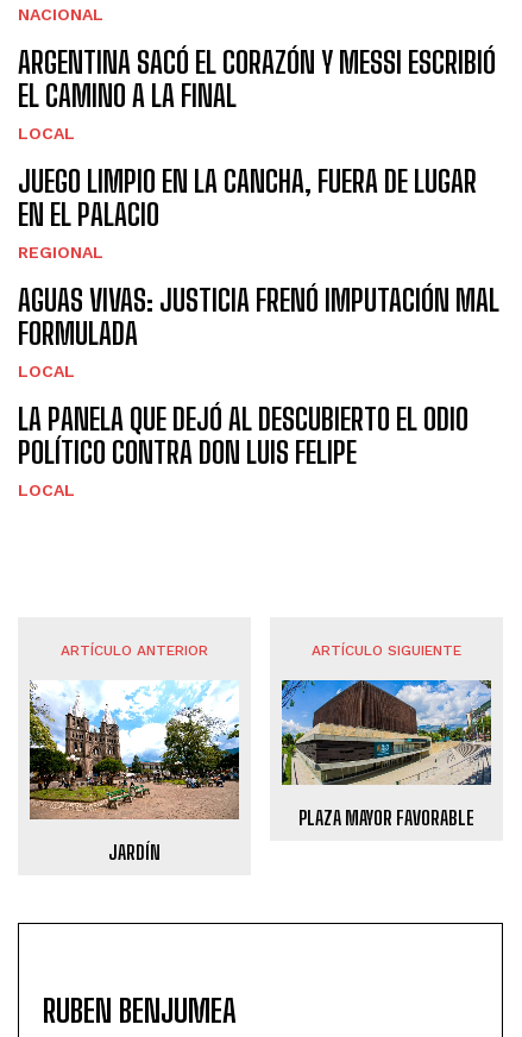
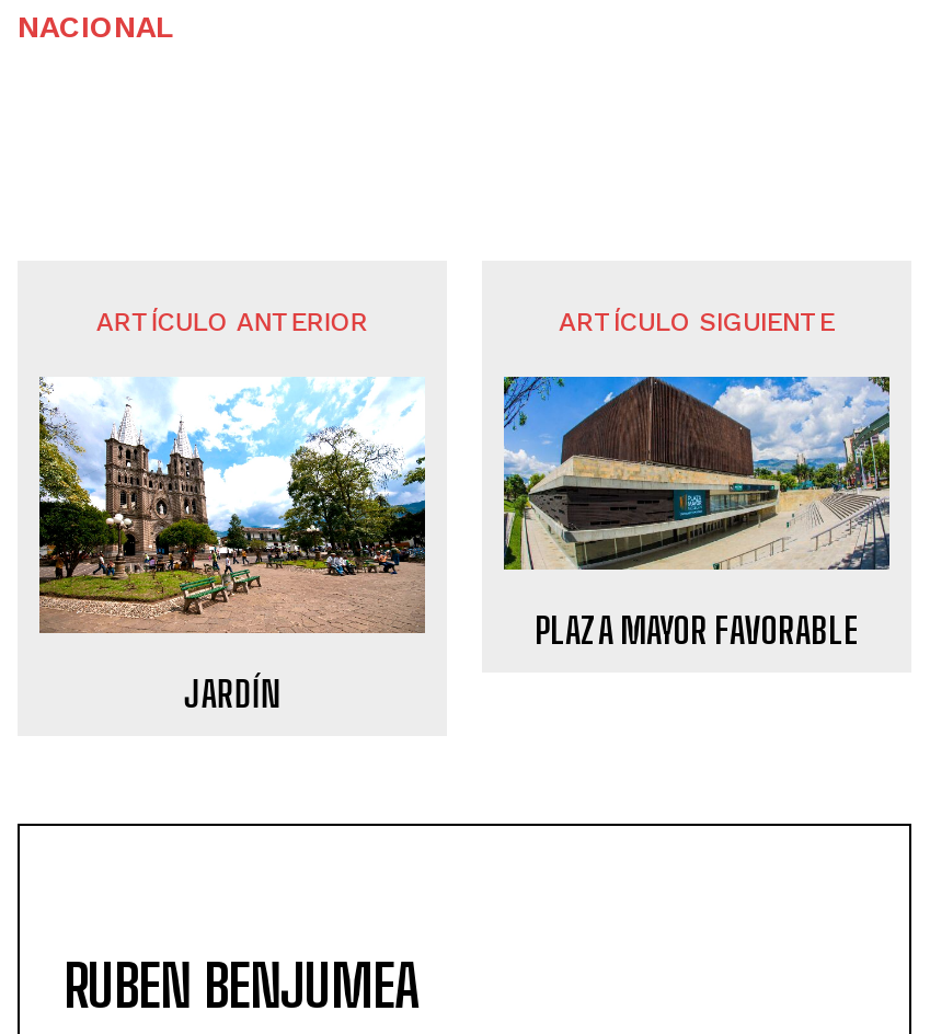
- ARGENTINA SACÓ EL CORAZÓN Y MESSI ESCRIBIÓ
- EL CAMINO A LA FINAL
- LOCAL
- JUEGO LIMPIO EN LA CANCHA, FUERA DE LUGAR
- EN EL PALACIO
- REGIONAL
- AGUAS VIVAS: JUSTICIA FRENÓ IMPUTACIÓN MAL
- FORMULADA
- LOCAL
- LA PANELA QUE DEJÓ AL DESCUBIERTO EL ODIO
- POLÍTICO CONTRA DON LUIS FELIPE
- LOCAL
